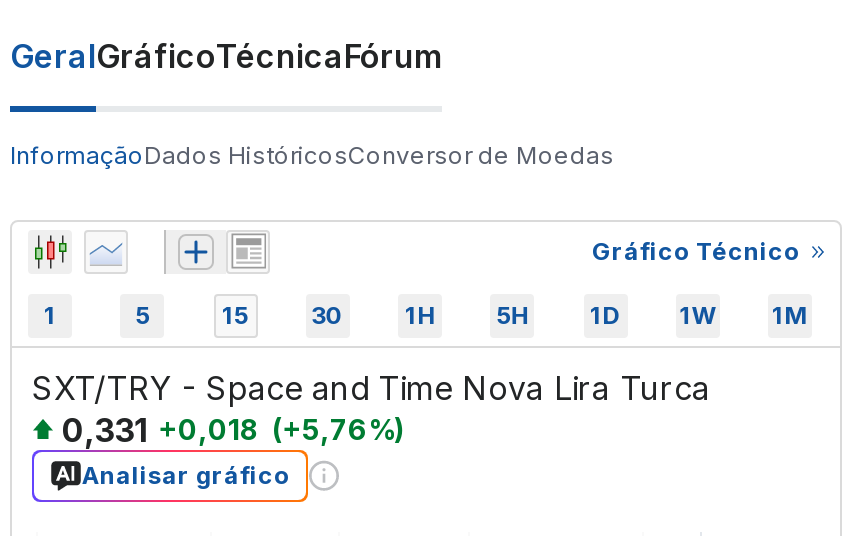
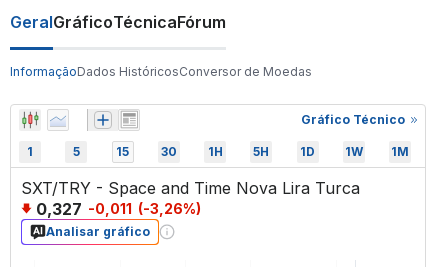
- 0,331 +0,018 (+5,76%)
+ 0,327 -0,011 (-3,26%)
